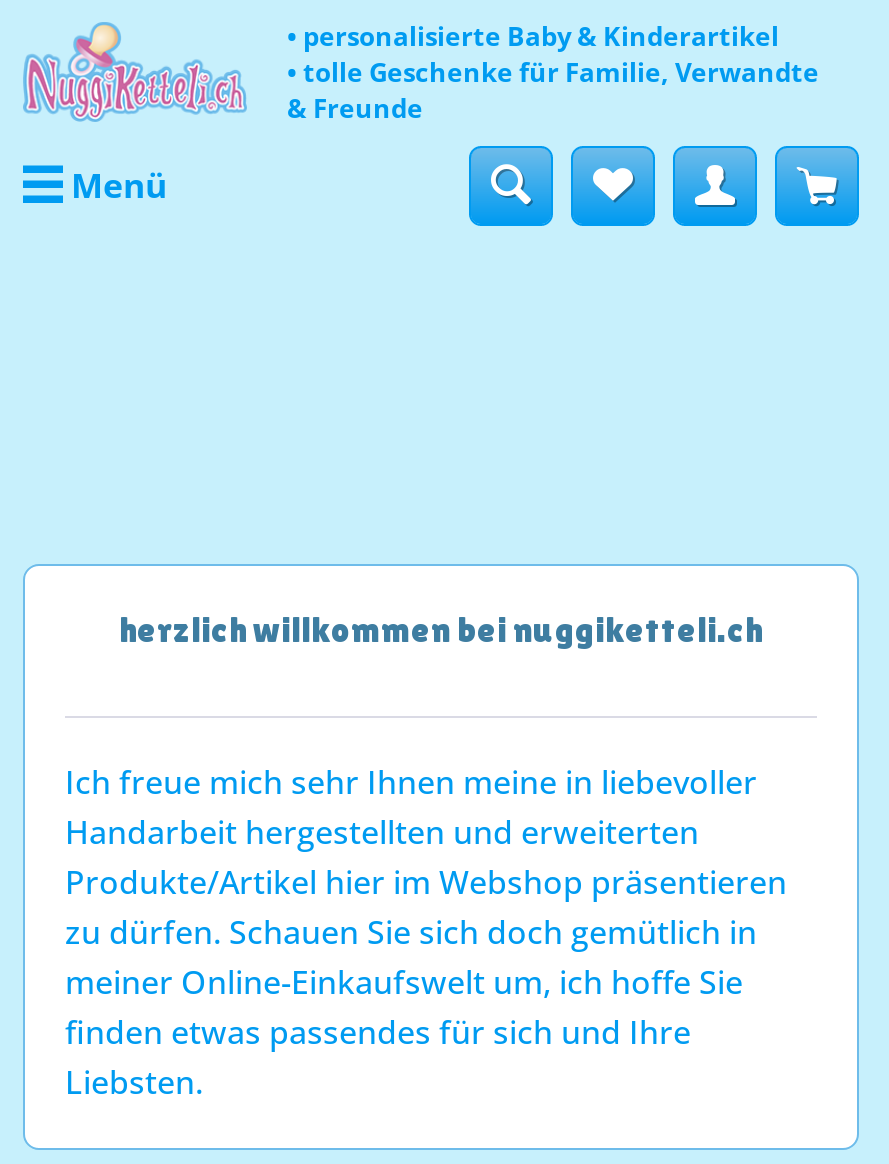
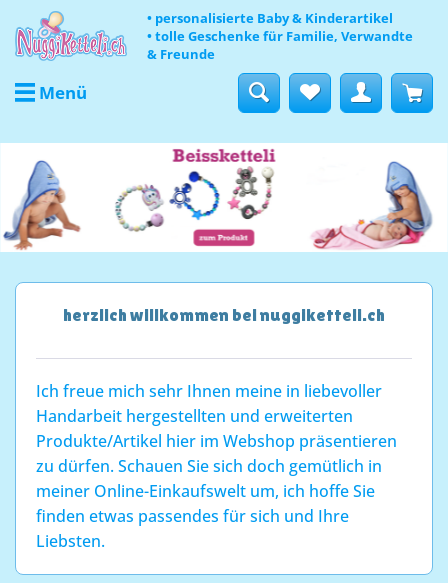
+ [image]
